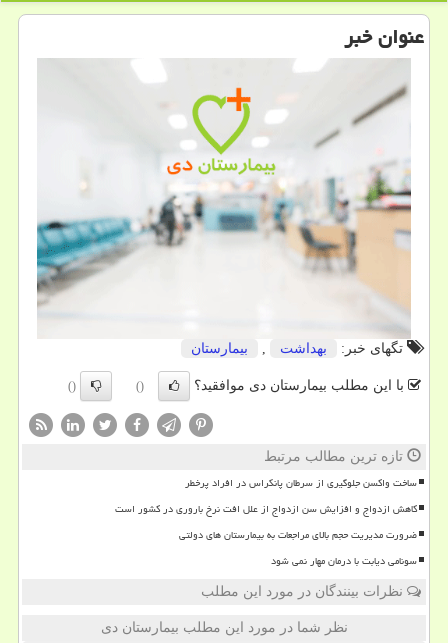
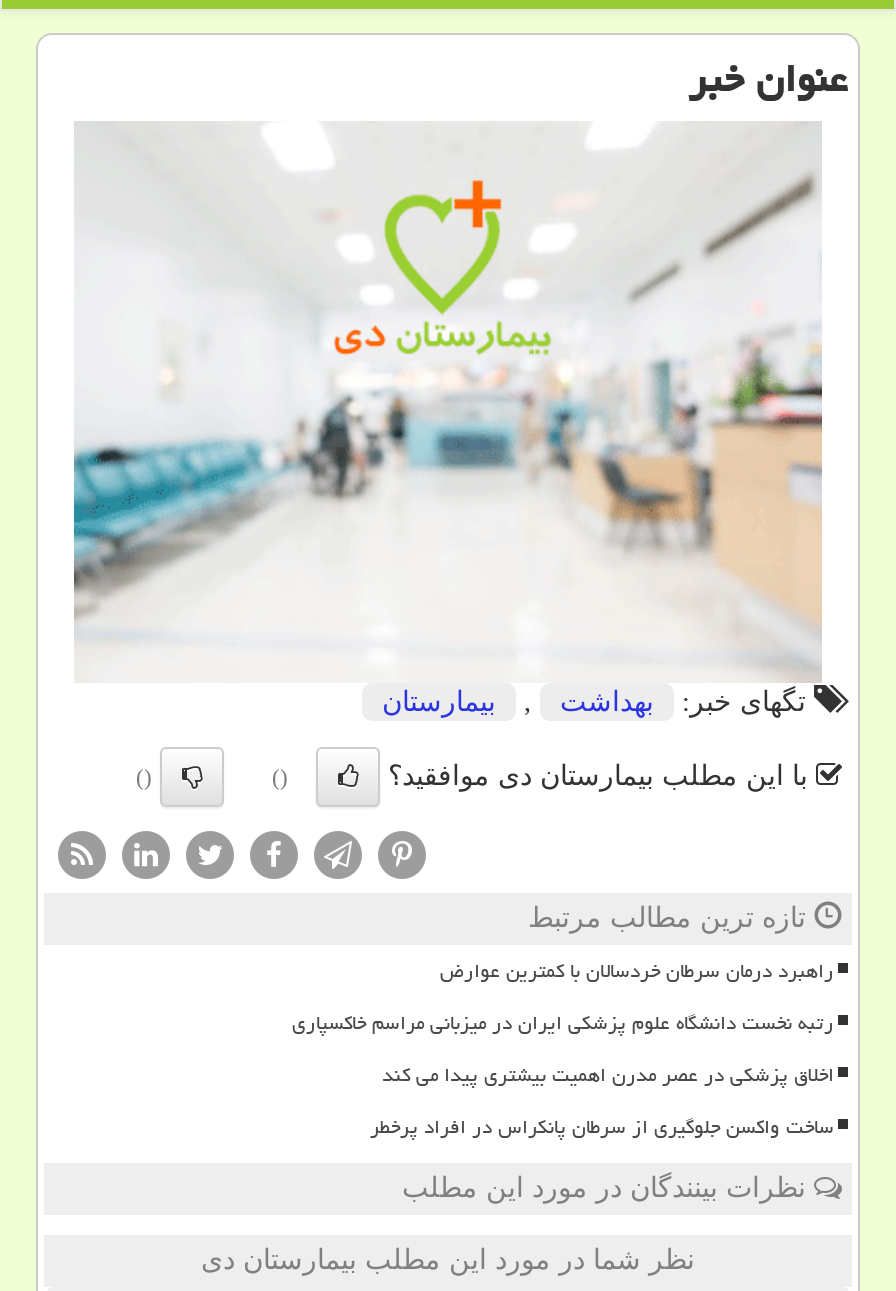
+ راهبرد درمان سرطان خردسالان با کمترین عوارض
+ رتبه نخست دانشگاه علوم پزشکی ایران در میزبانی مراسم خاکسپاری
+ اخلاق پزشکی در عصر مدرن اهمیت بیشتری پیدا می کند

moved down: ساخت واکسن جلوگیری از سرطان پانکراس در افراد پرخطر

- کاهش ازدواج و افزایش سن ازدواج از علل افت نرخ باروری در کشور است
- ضرورت مدیریت حجم بالای مراجعات به بیمارستان های دولتی
- سونامی دیابت با درمان مهار نمی شود
